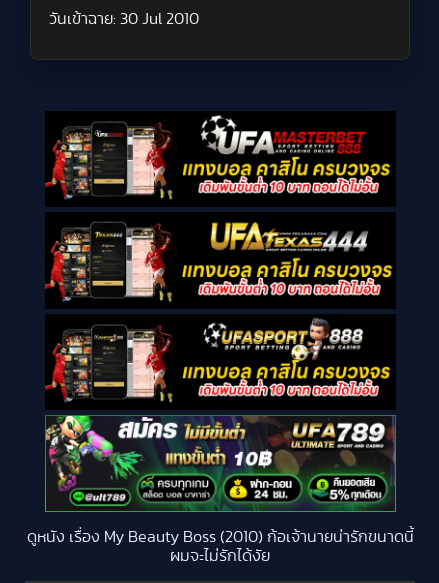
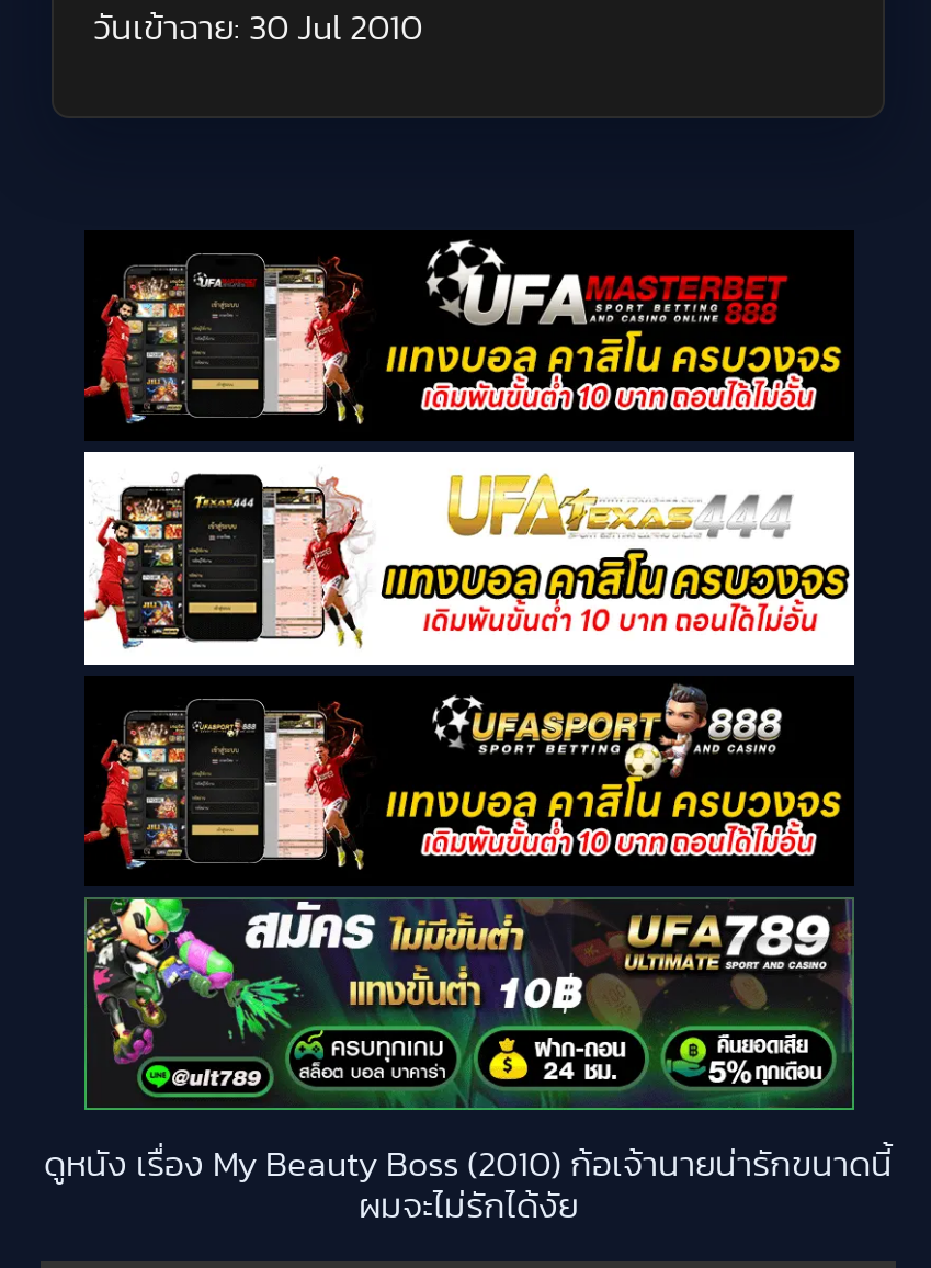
- [image]
+ [image]
